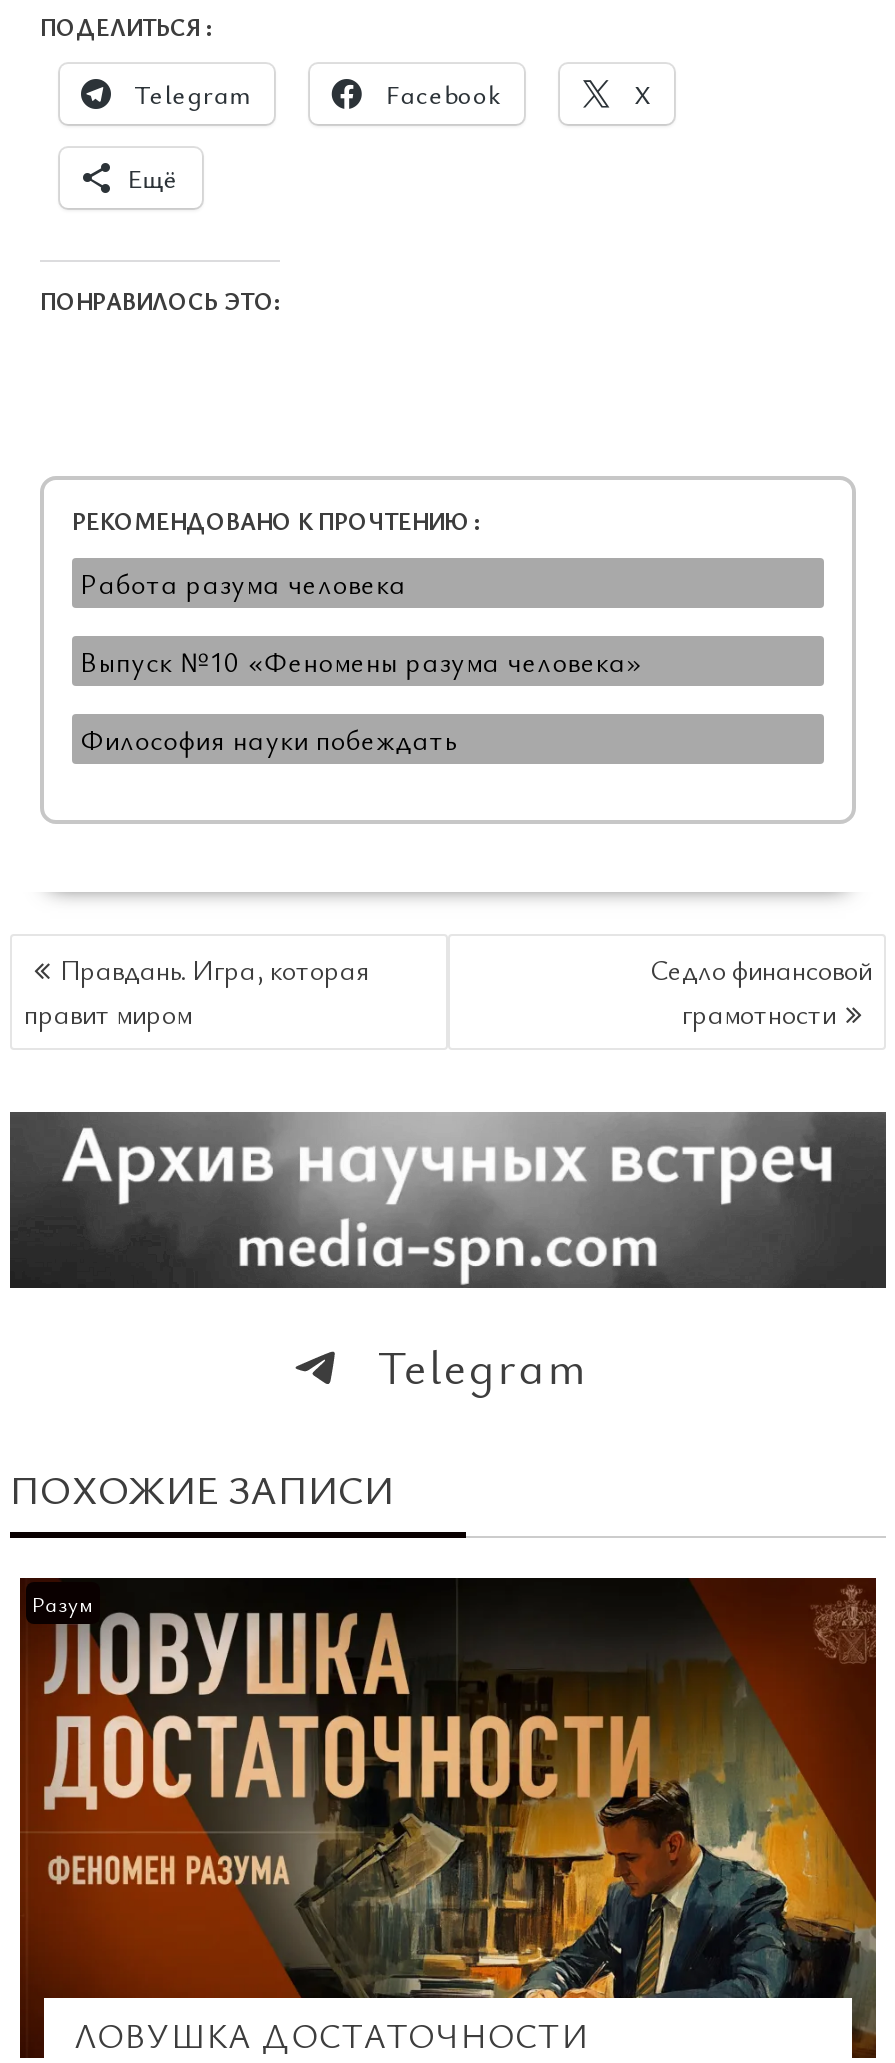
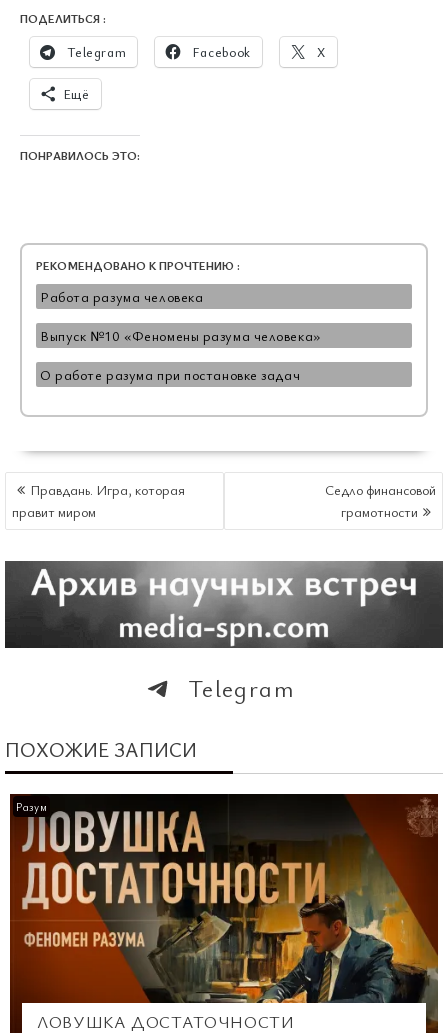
- Философия науки побеждать
+ О работе разума при постановке задач
